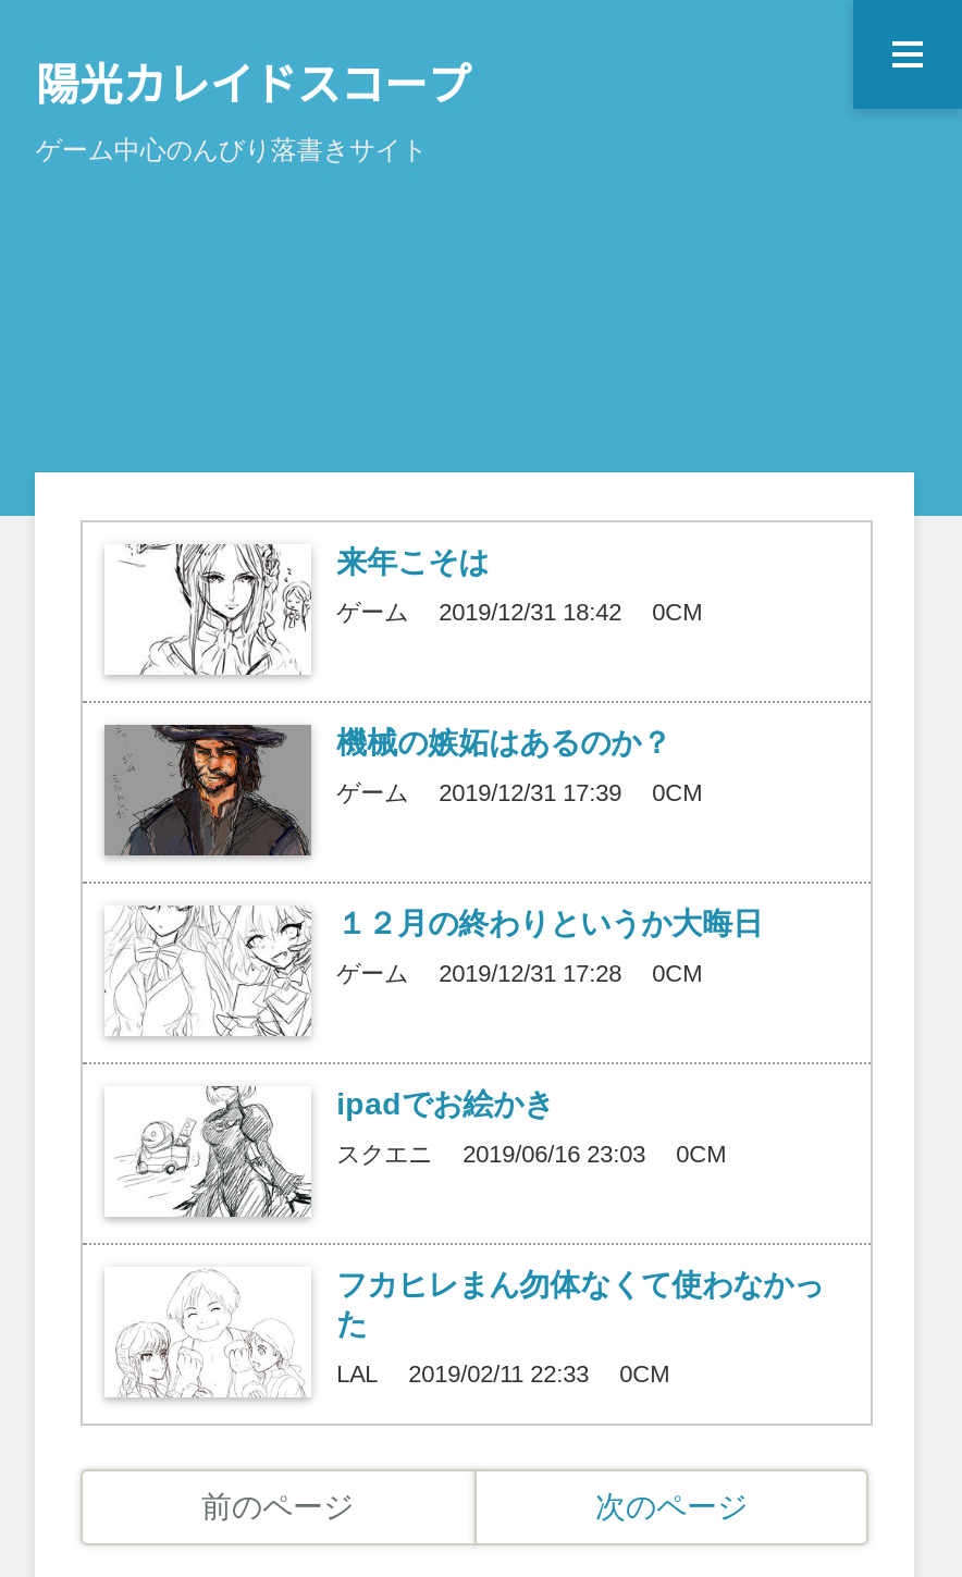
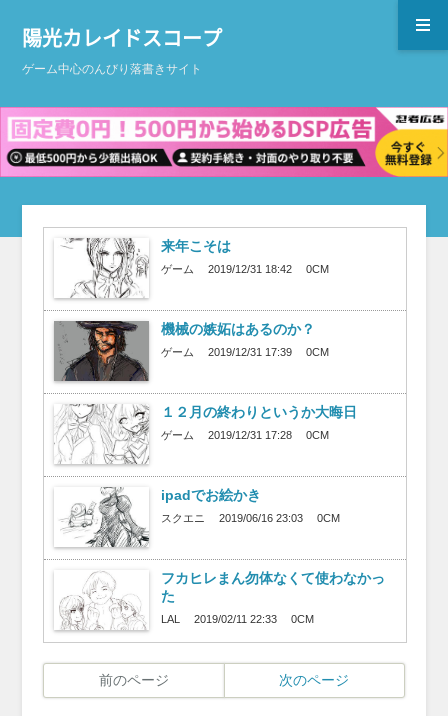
+ [image]
